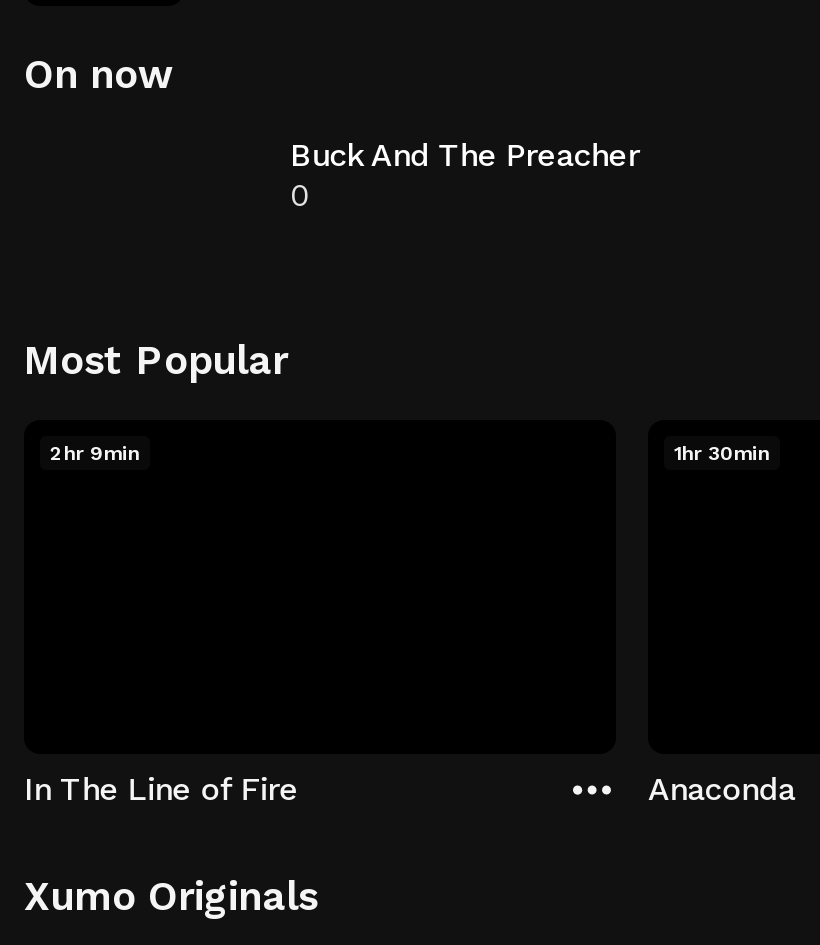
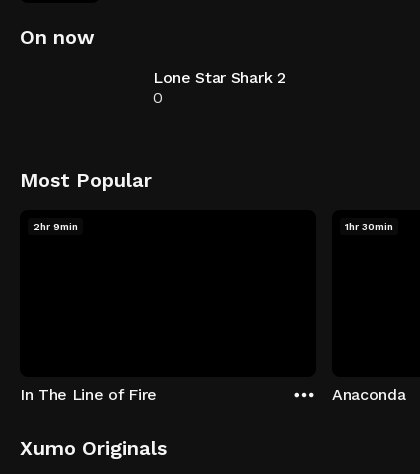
- Buck And The Preacher
+ Lone Star Shark 2
